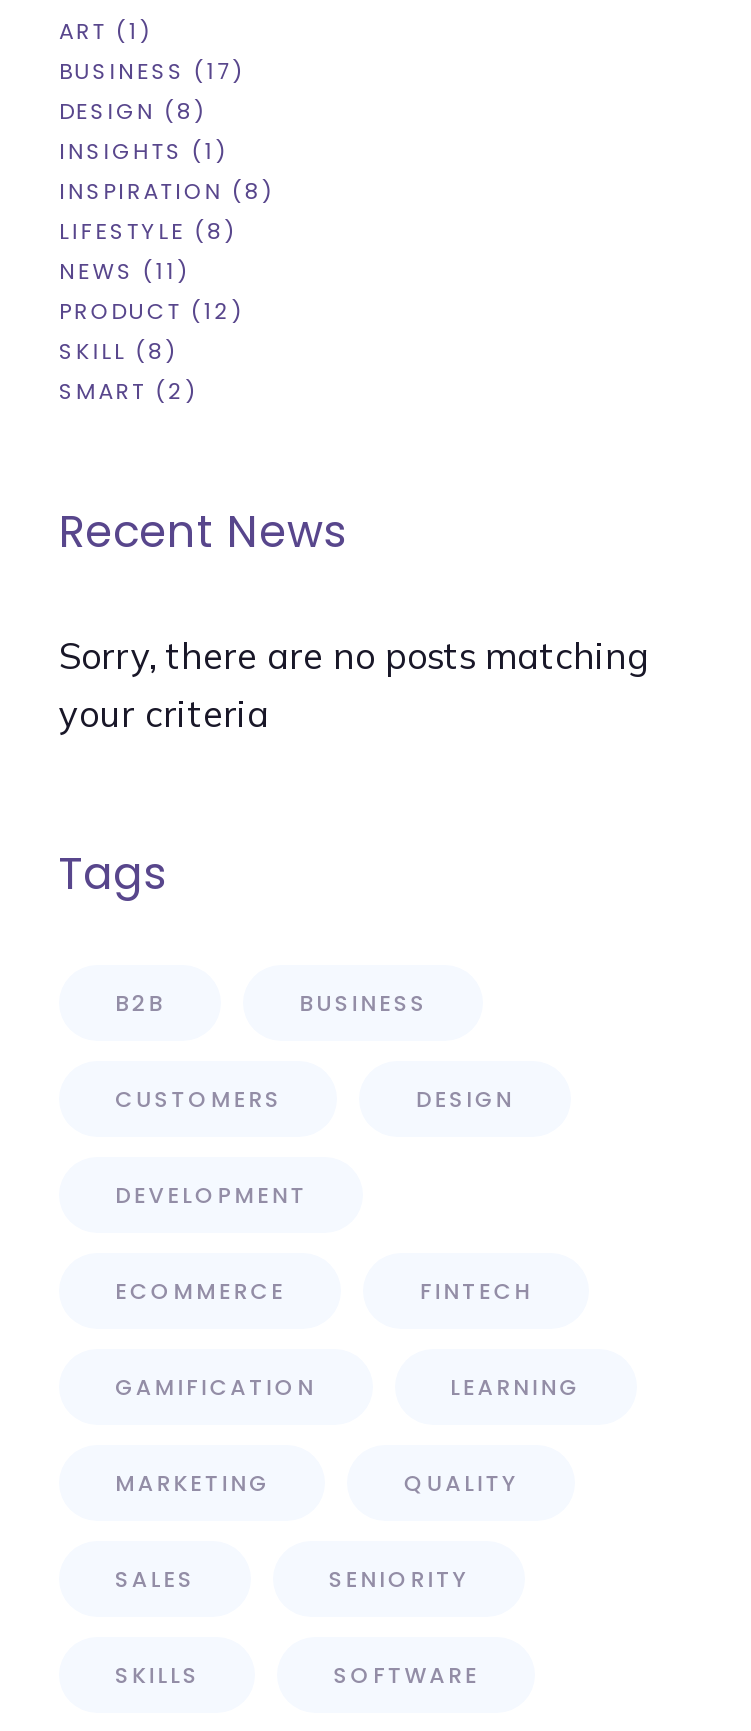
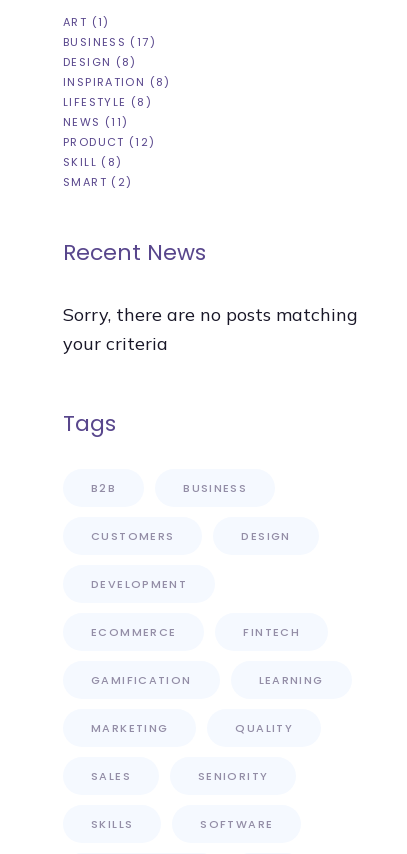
- INSIGHTS (1)
